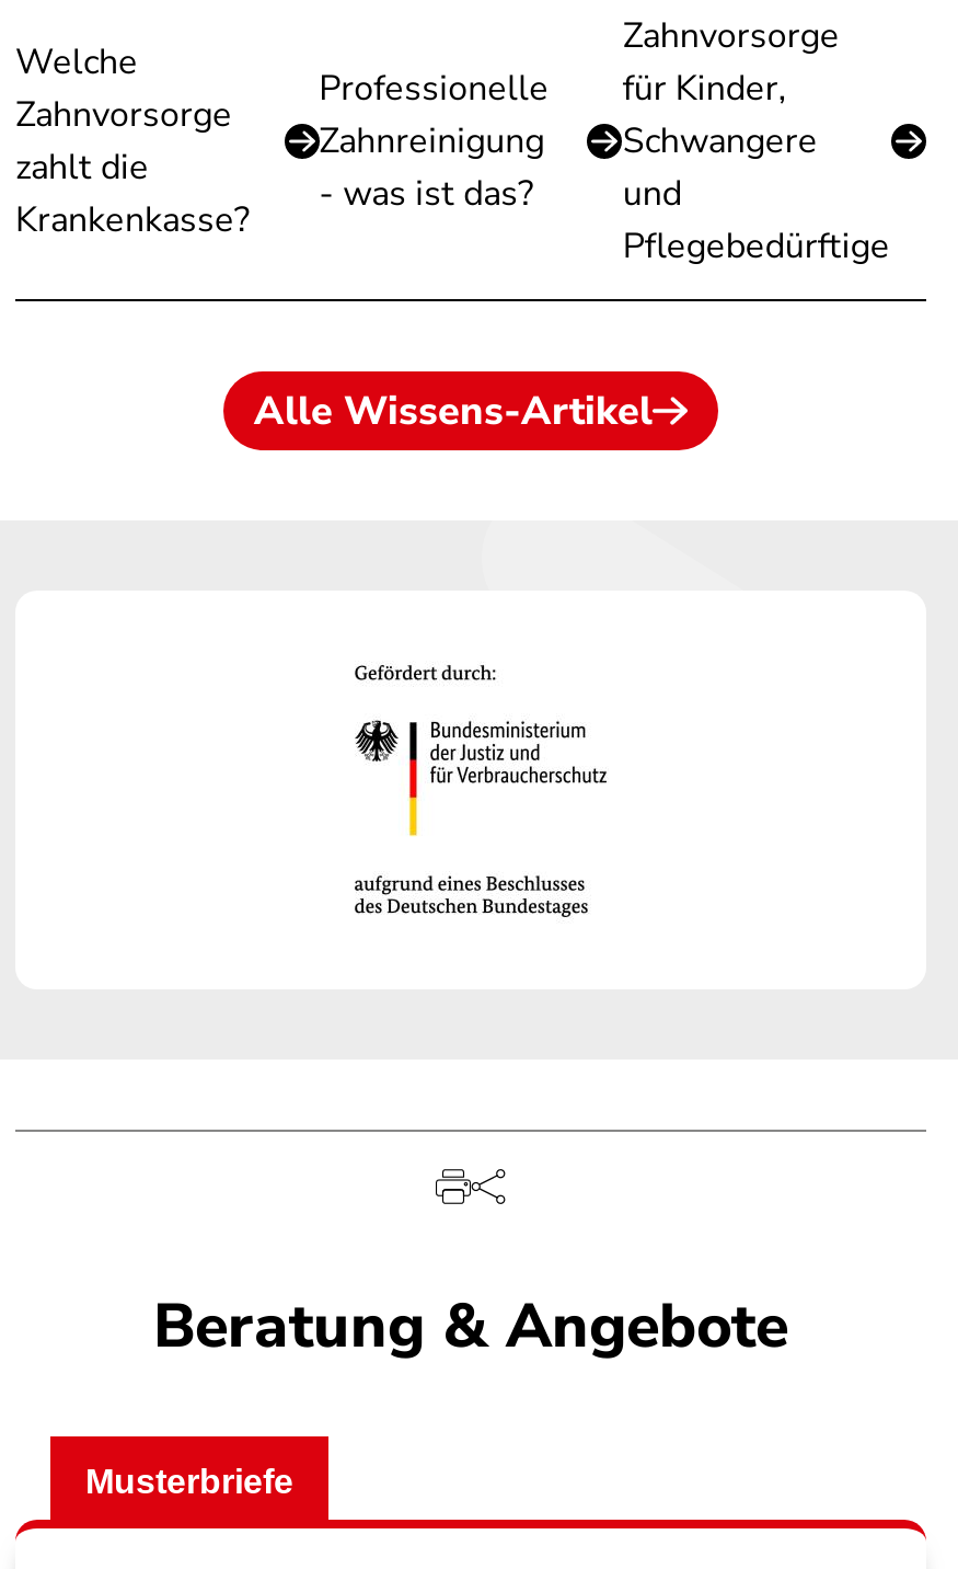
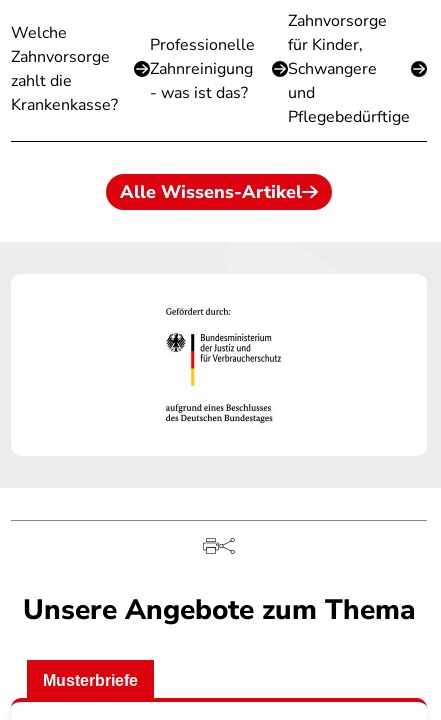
- Beratung & Angebote
+ Unsere Angebote zum Thema
